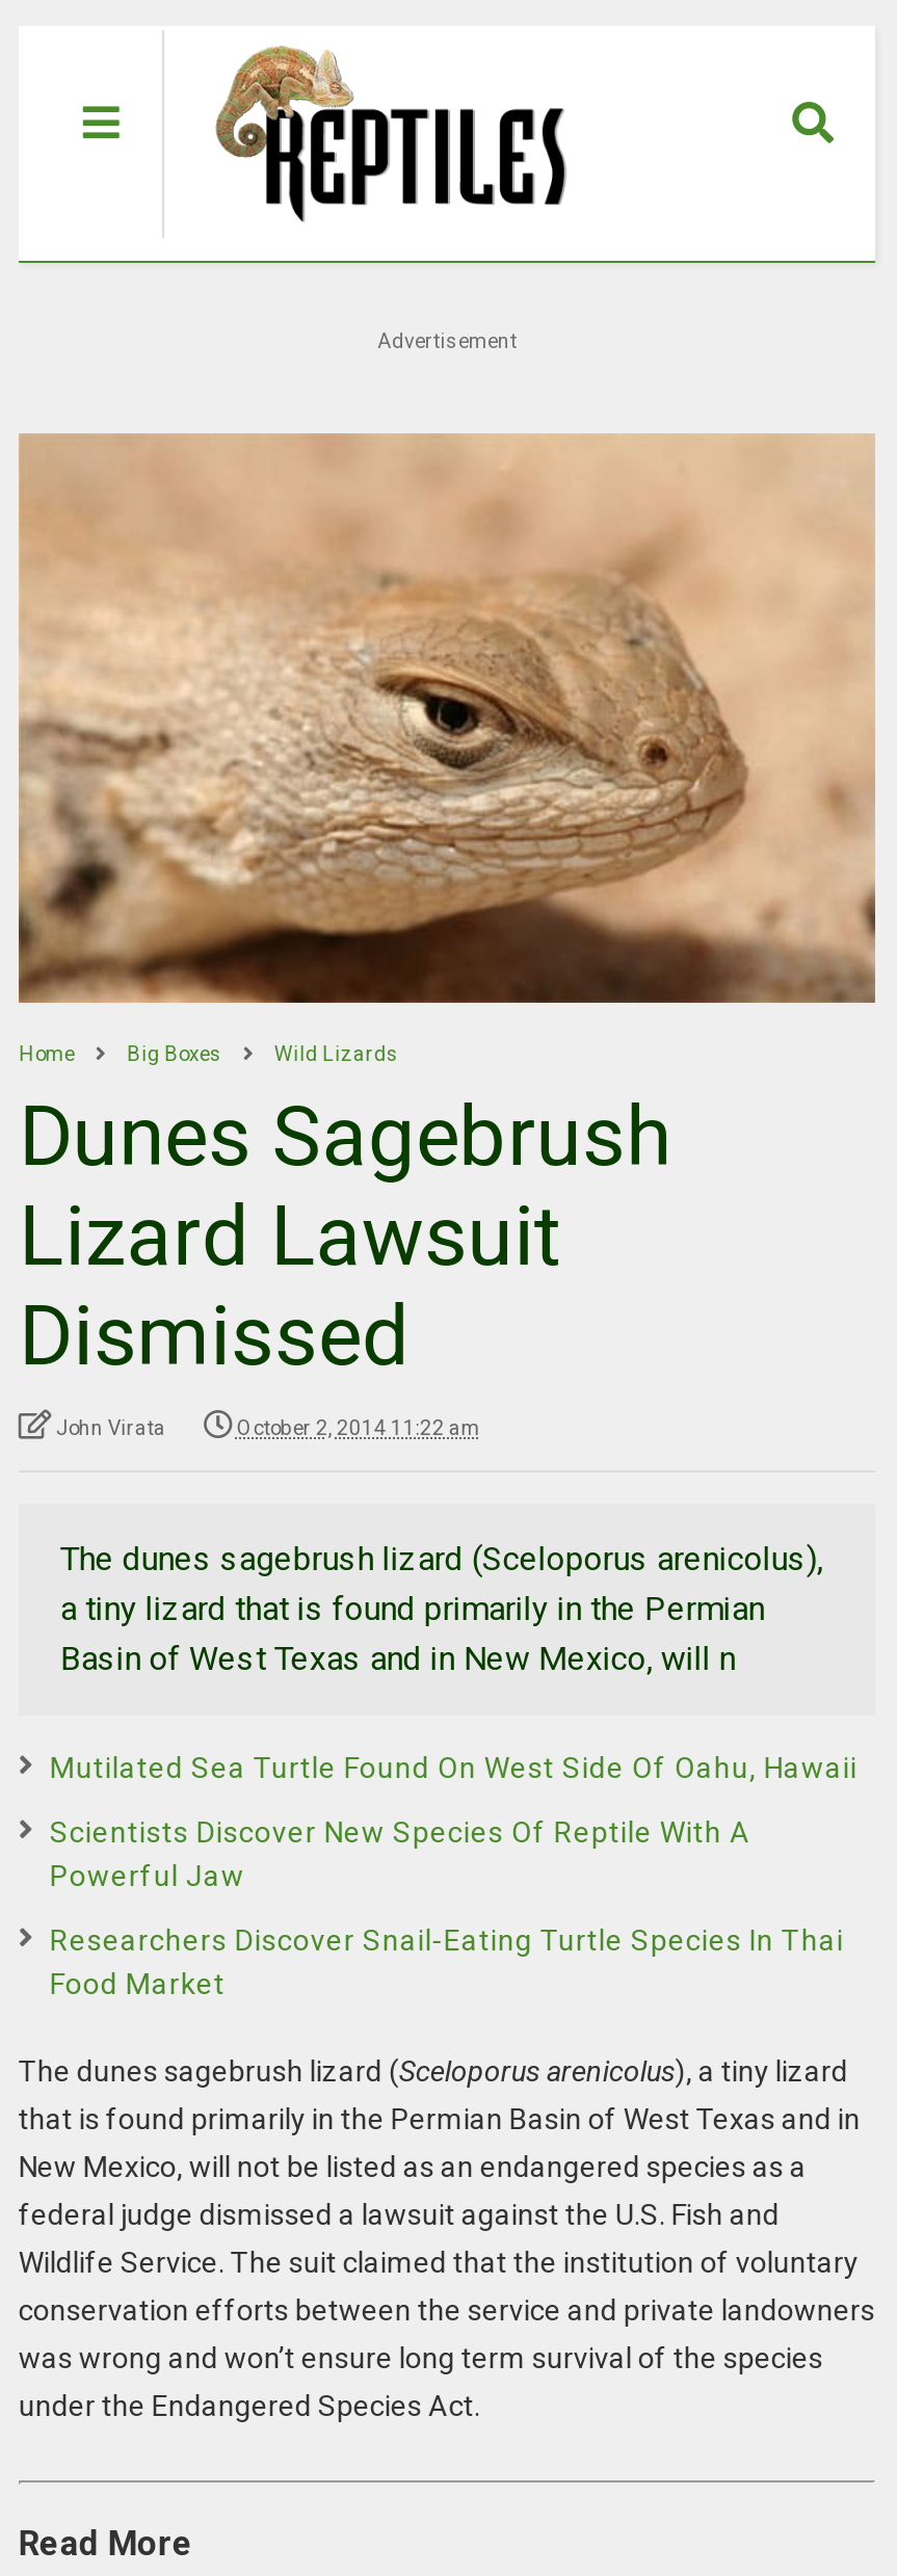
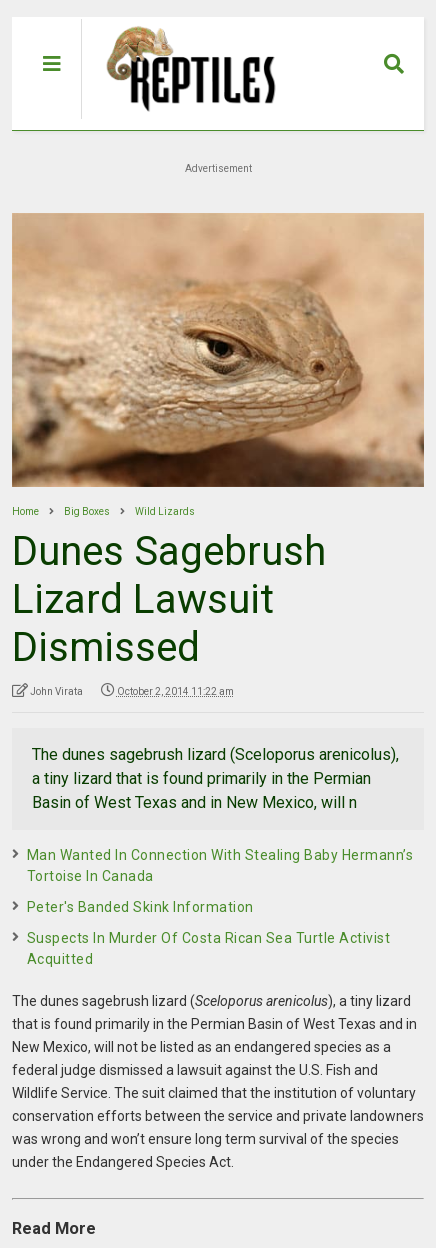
- Mutilated Sea Turtle Found On West Side Of Oahu, Hawaii
+ Man Wanted In Connection With Stealing Baby Hermann’s
+ Tortoise In Canada

- Scientists Discover New Species Of Reptile With A
- Powerful Jaw
+ Peter's Banded Skink Information

- Researchers Discover Snail-Eating Turtle Species In Thai
- Food Market
+ Suspects In Murder Of Costa Rican Sea Turtle Activist
+ Acquitted
